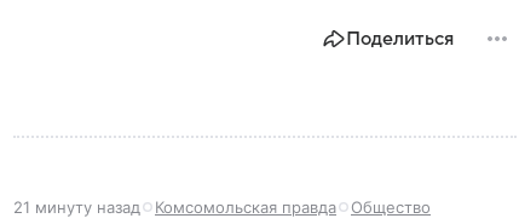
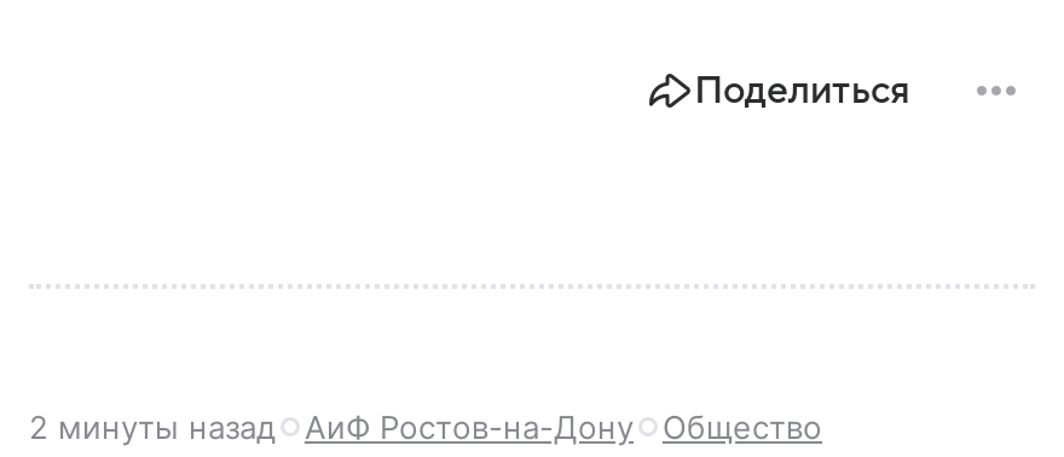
- 21 минуту назад
- Комсомольская правда
+ 2 минуты назад
+ АиФ Ростов-на-Дону
